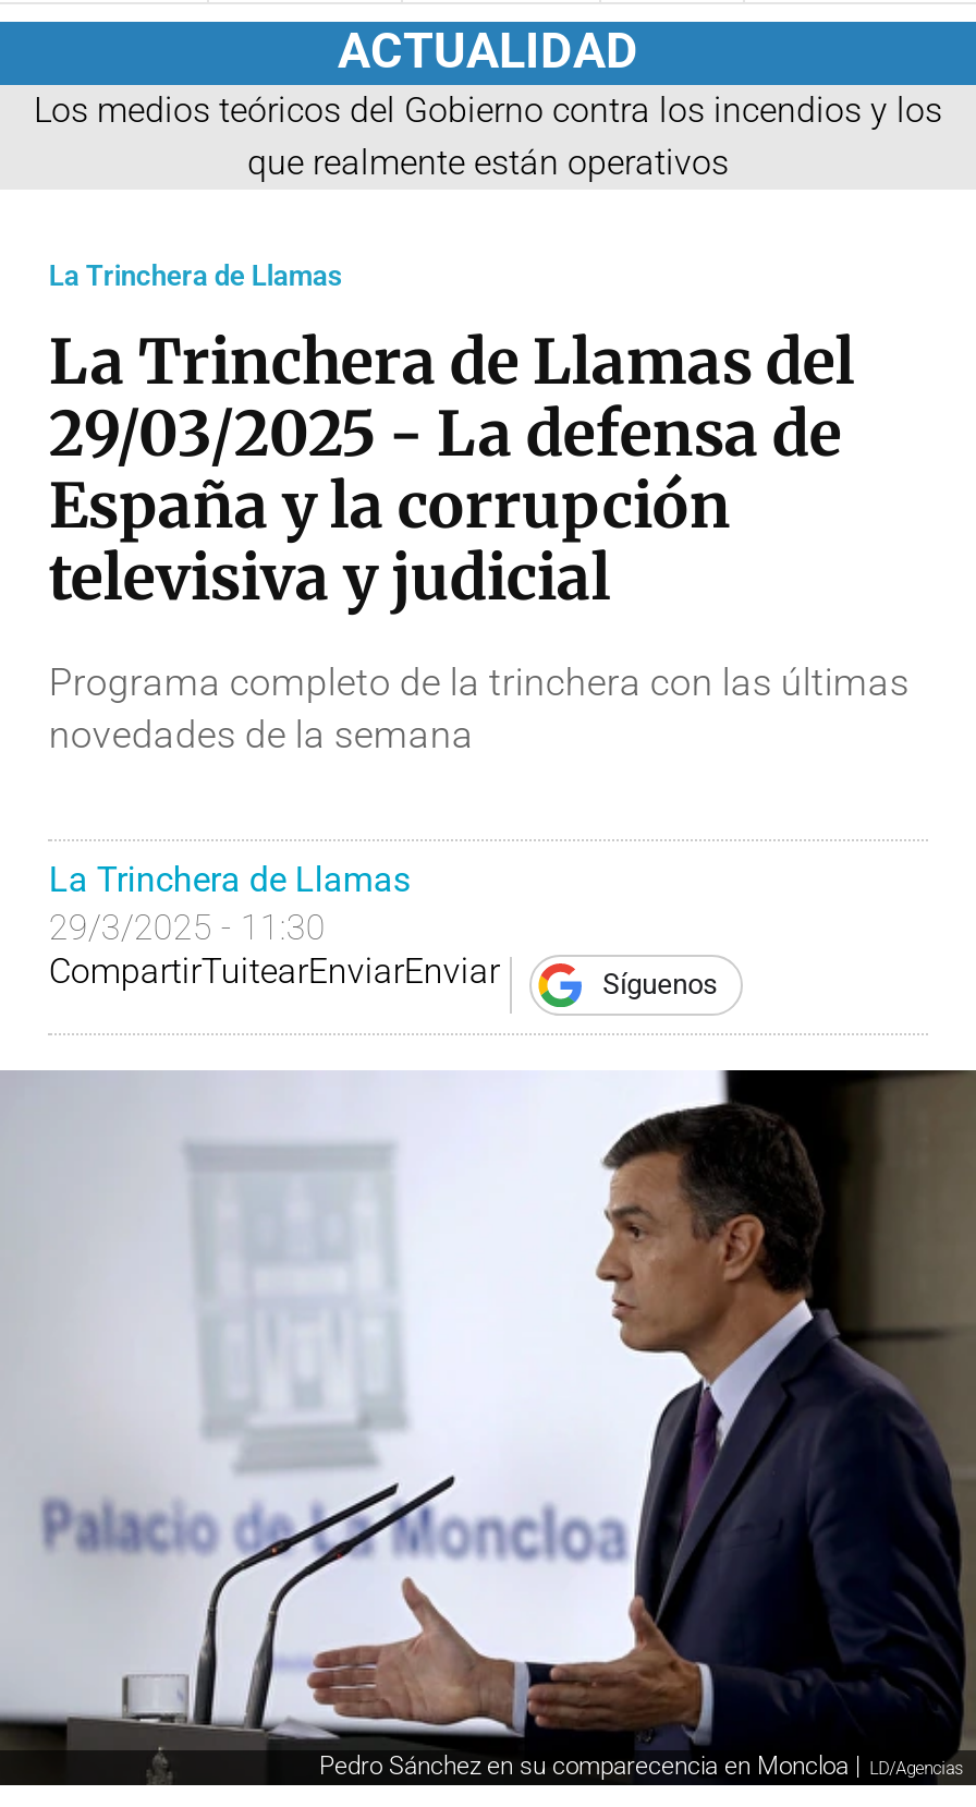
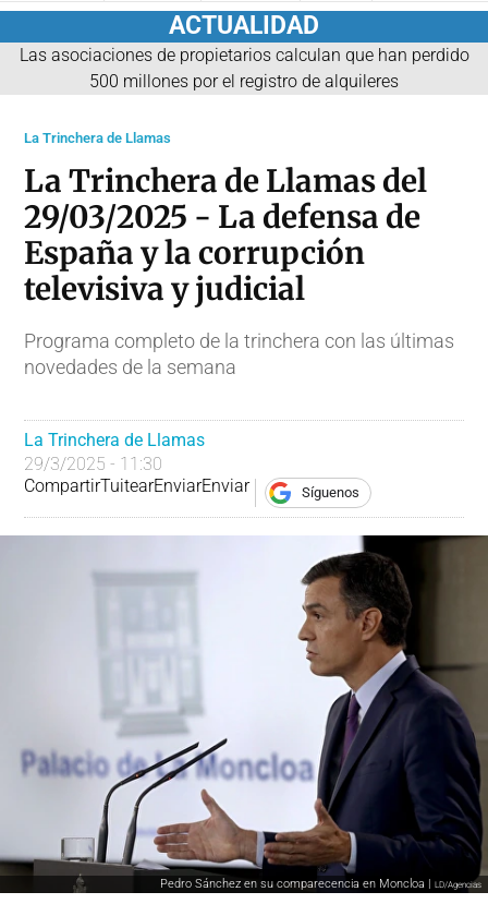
- Los medios teóricos del Gobierno contra los incendios y los
- que realmente están operativos
+ Las asociaciones de propietarios calculan que han perdido
+ 500 millones por el registro de alquileres
